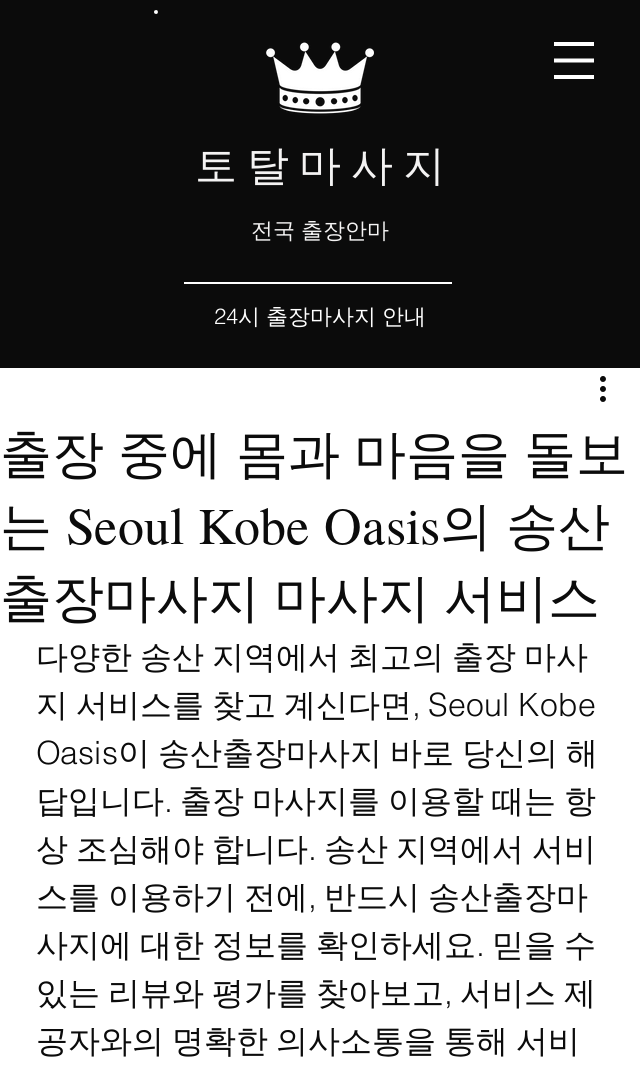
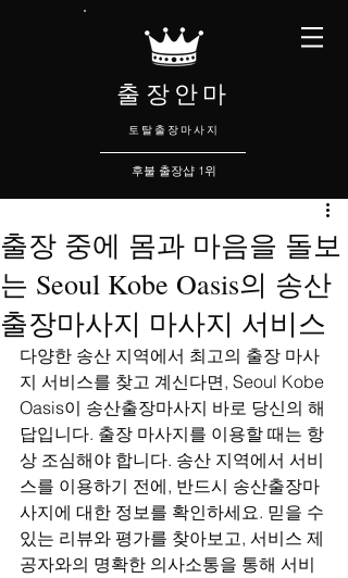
- 토 탈 마 사 지
- 전국 출장안마
- 24시 출장마사지 안내
+ 출장안마
+ 토탈출장마사지
+ 후불 출장샵 1위
